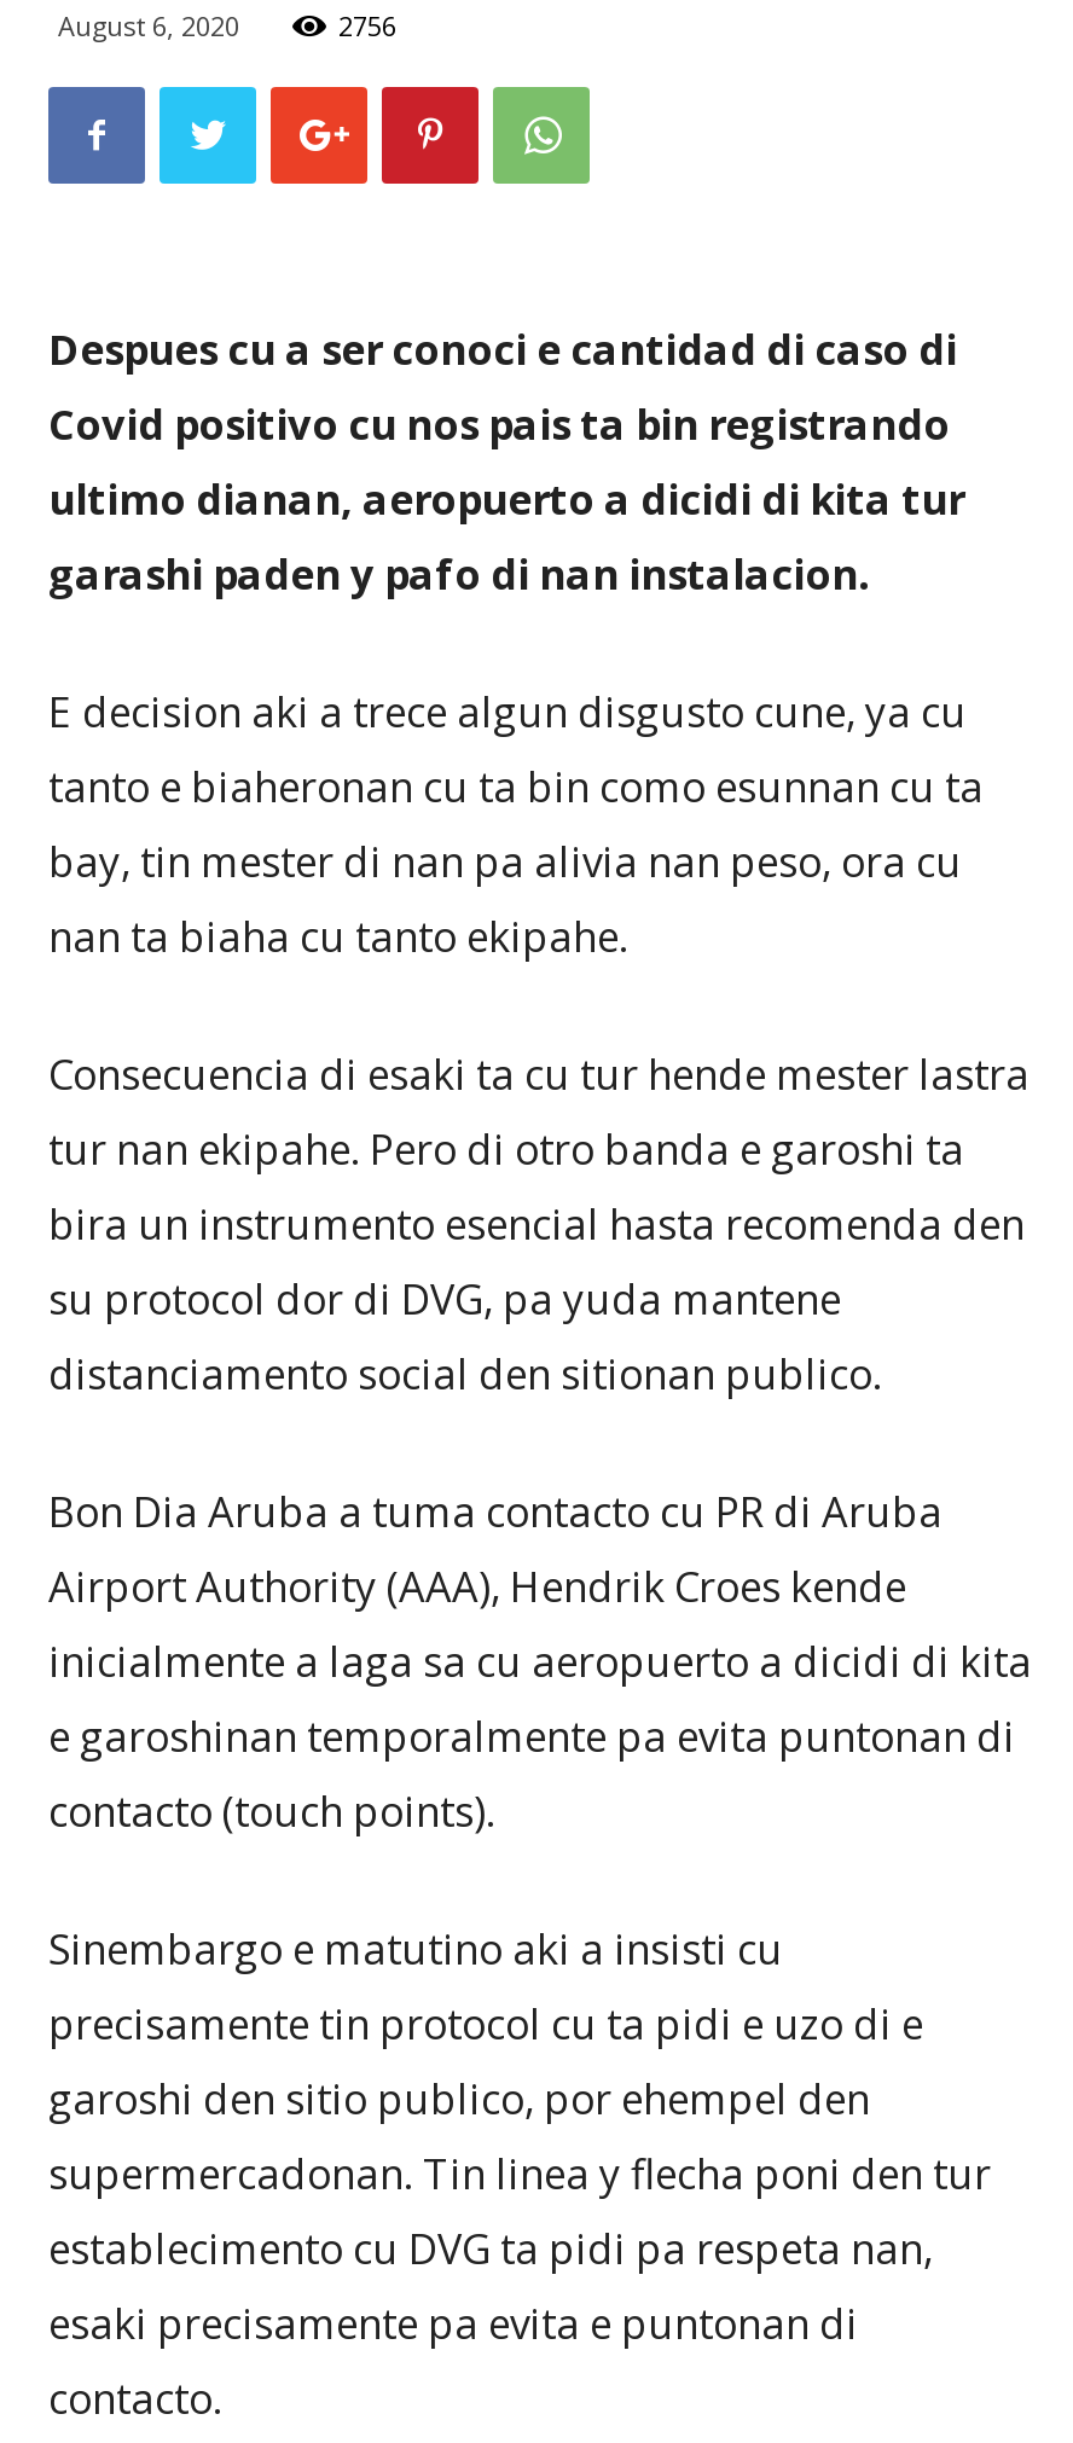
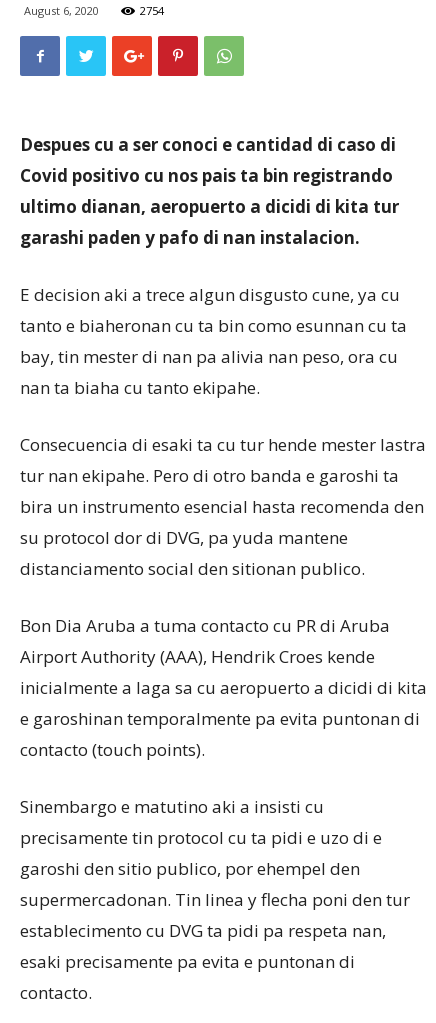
- 2756
+ 2754
